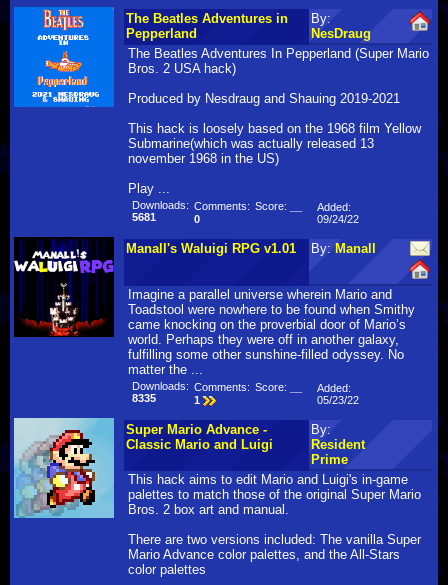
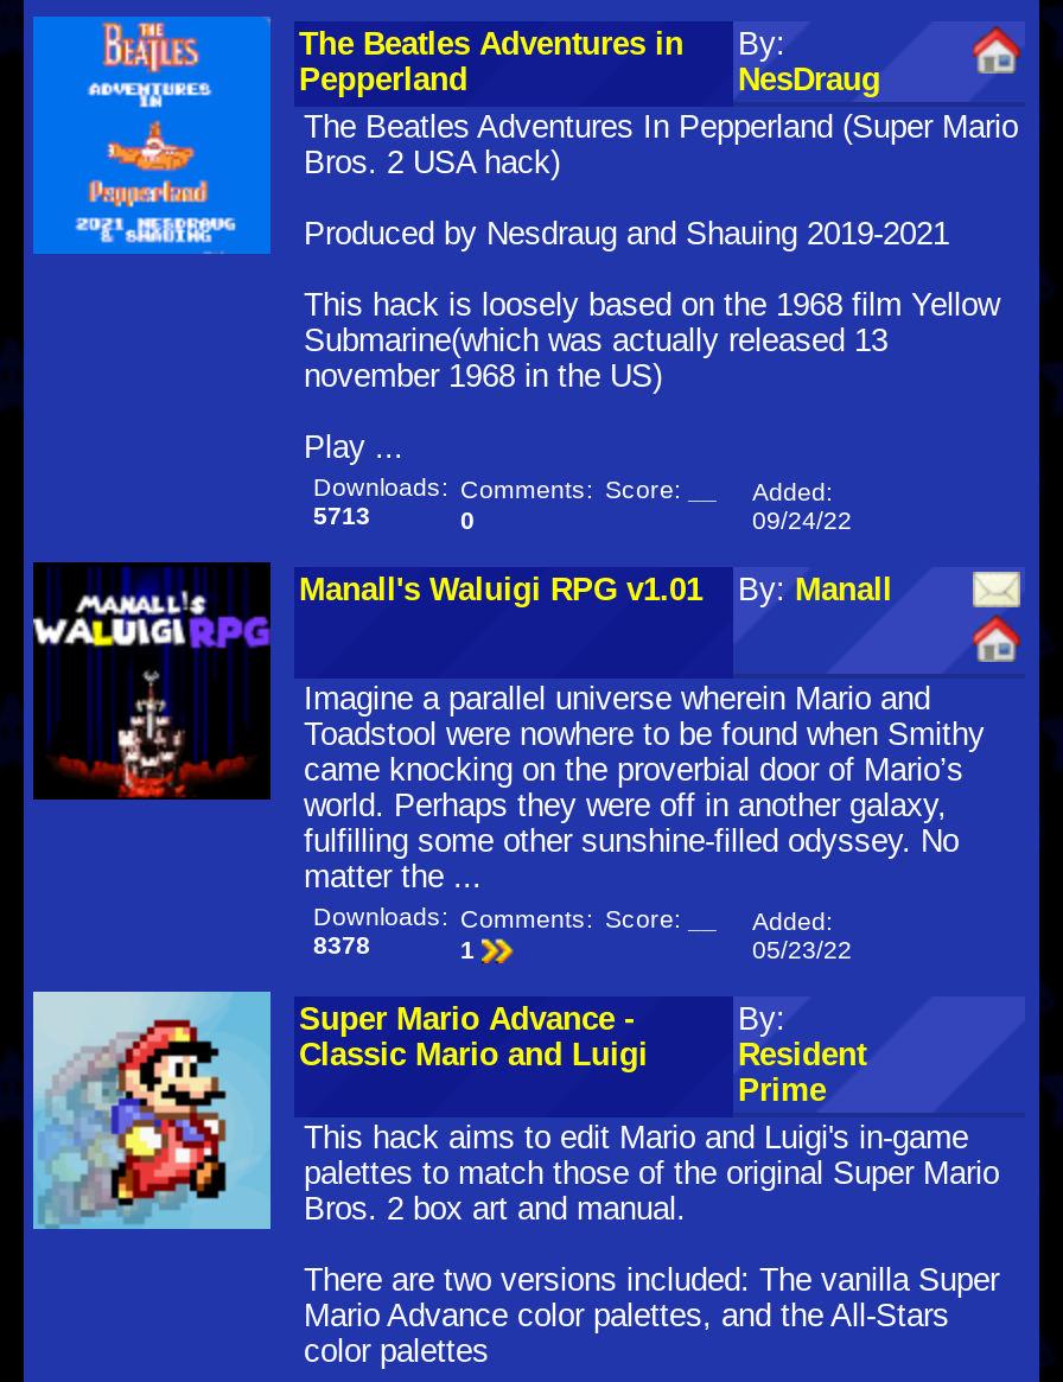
- 5681
+ 5713

- 8335
+ 8378
